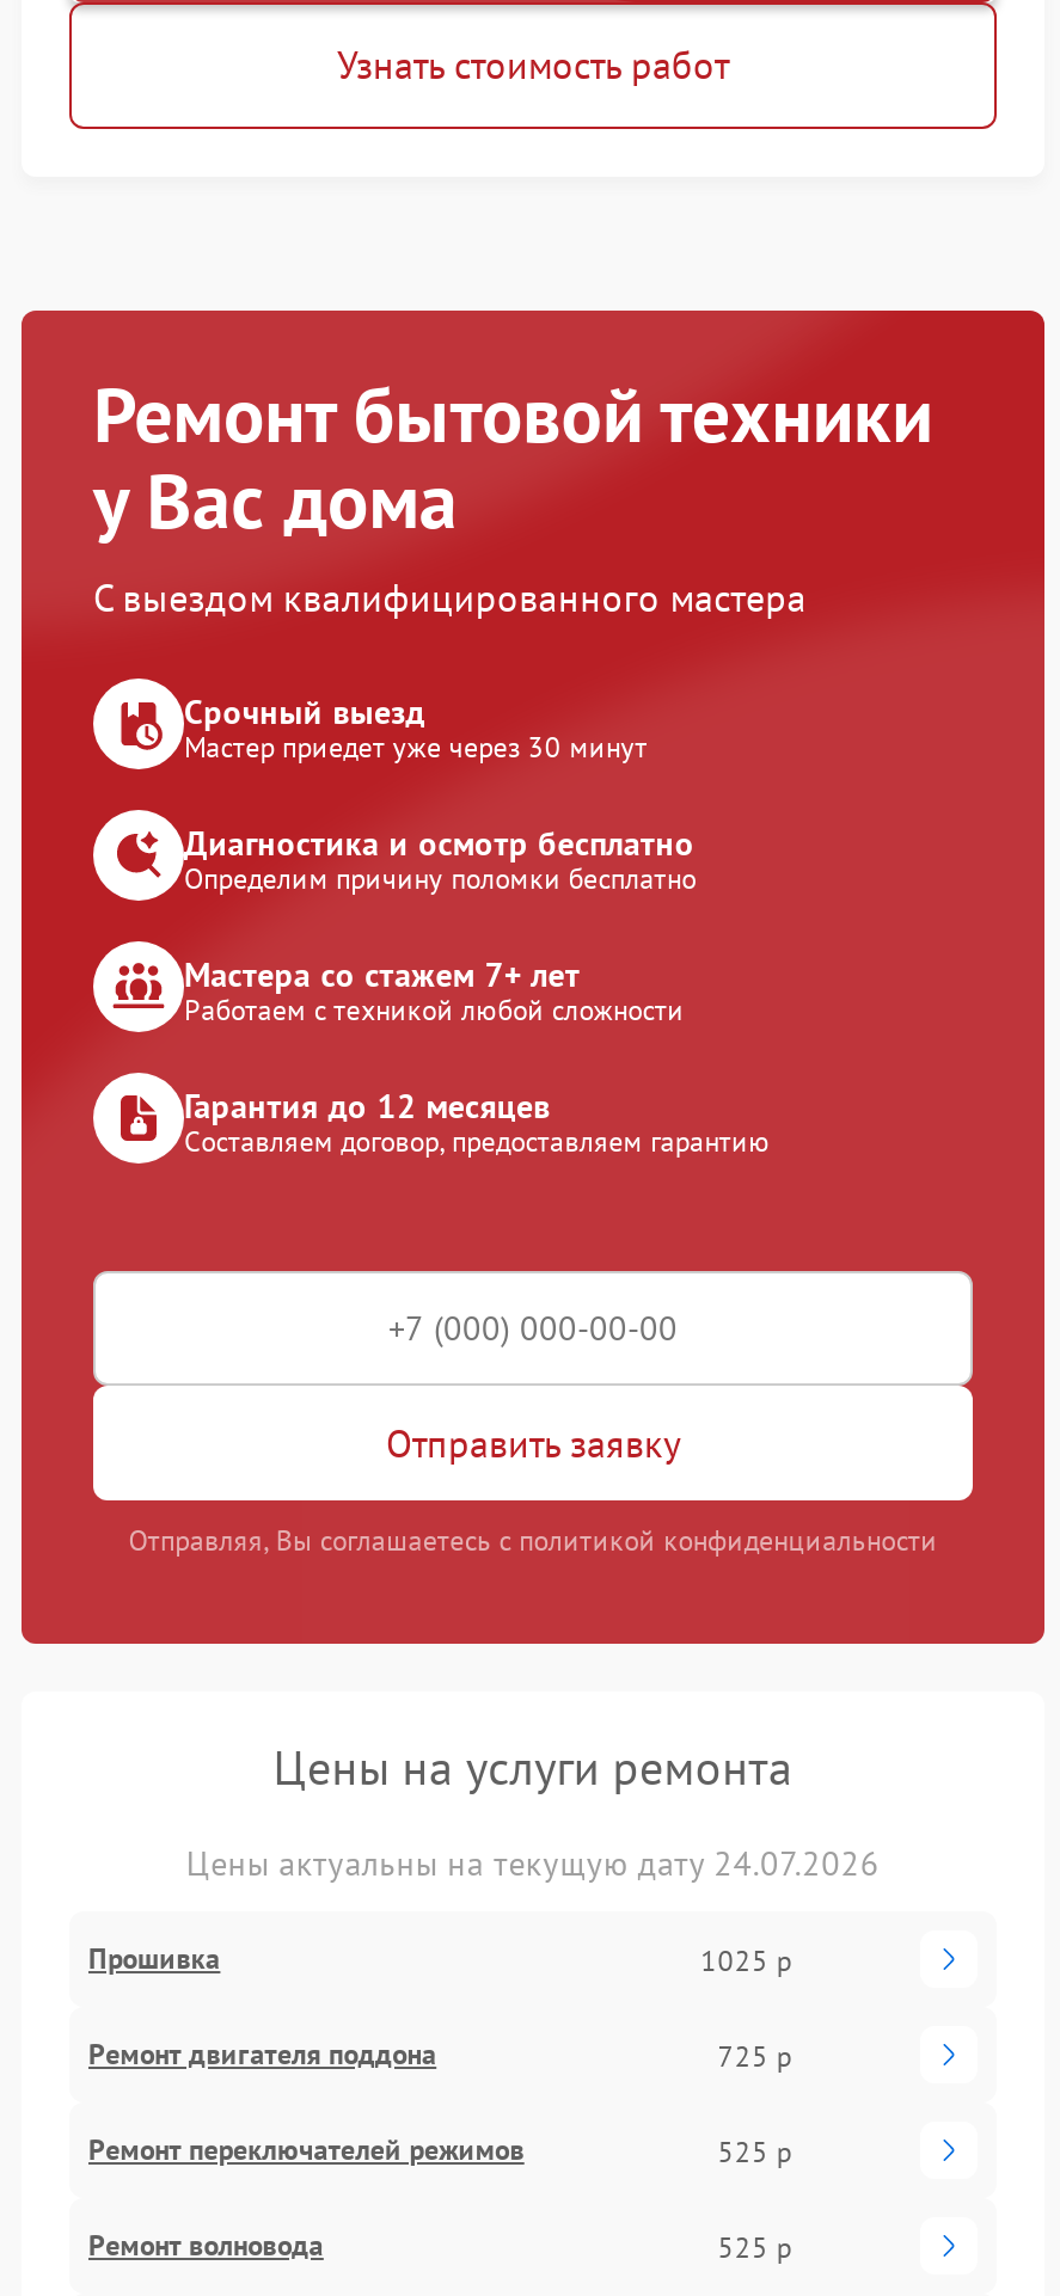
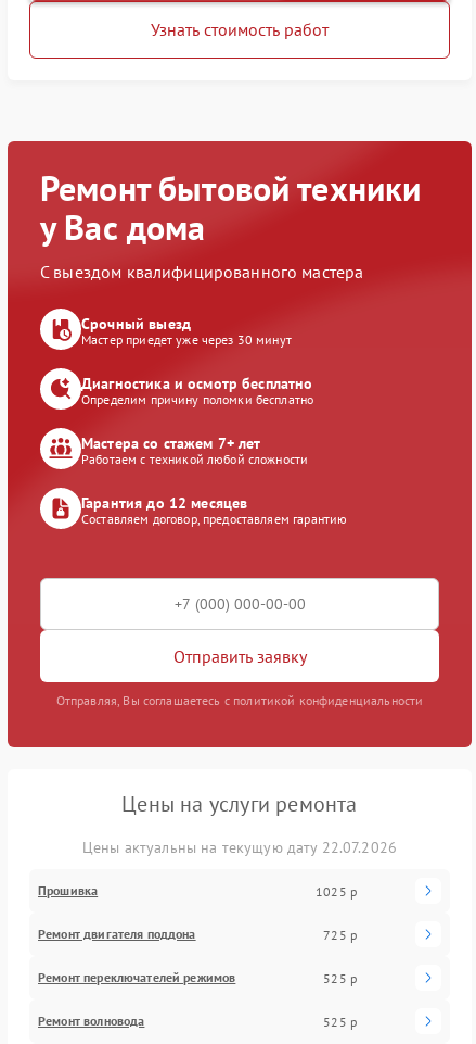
- Цены актуальны на текущую дату 24.07.2026
+ Цены актуальны на текущую дату 22.07.2026
